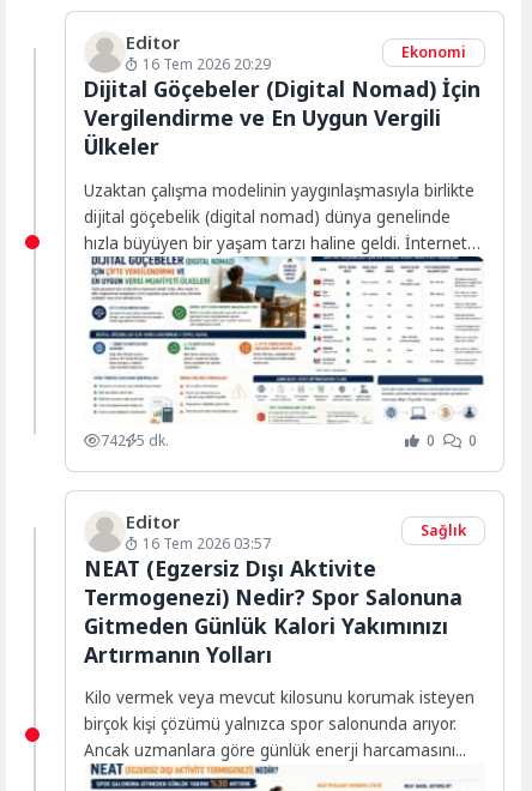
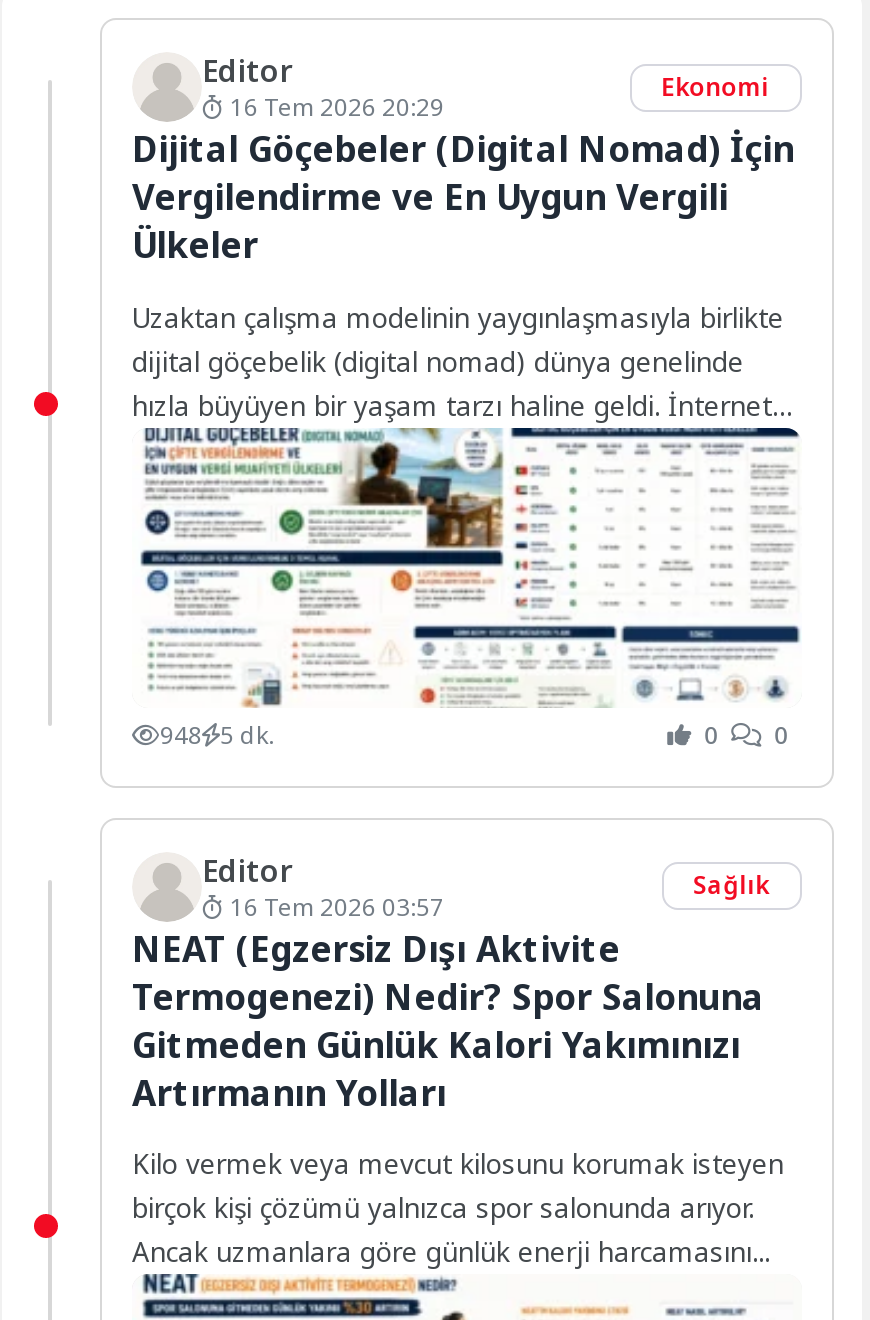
- 742 5 dk.
+ 948 5 dk.
